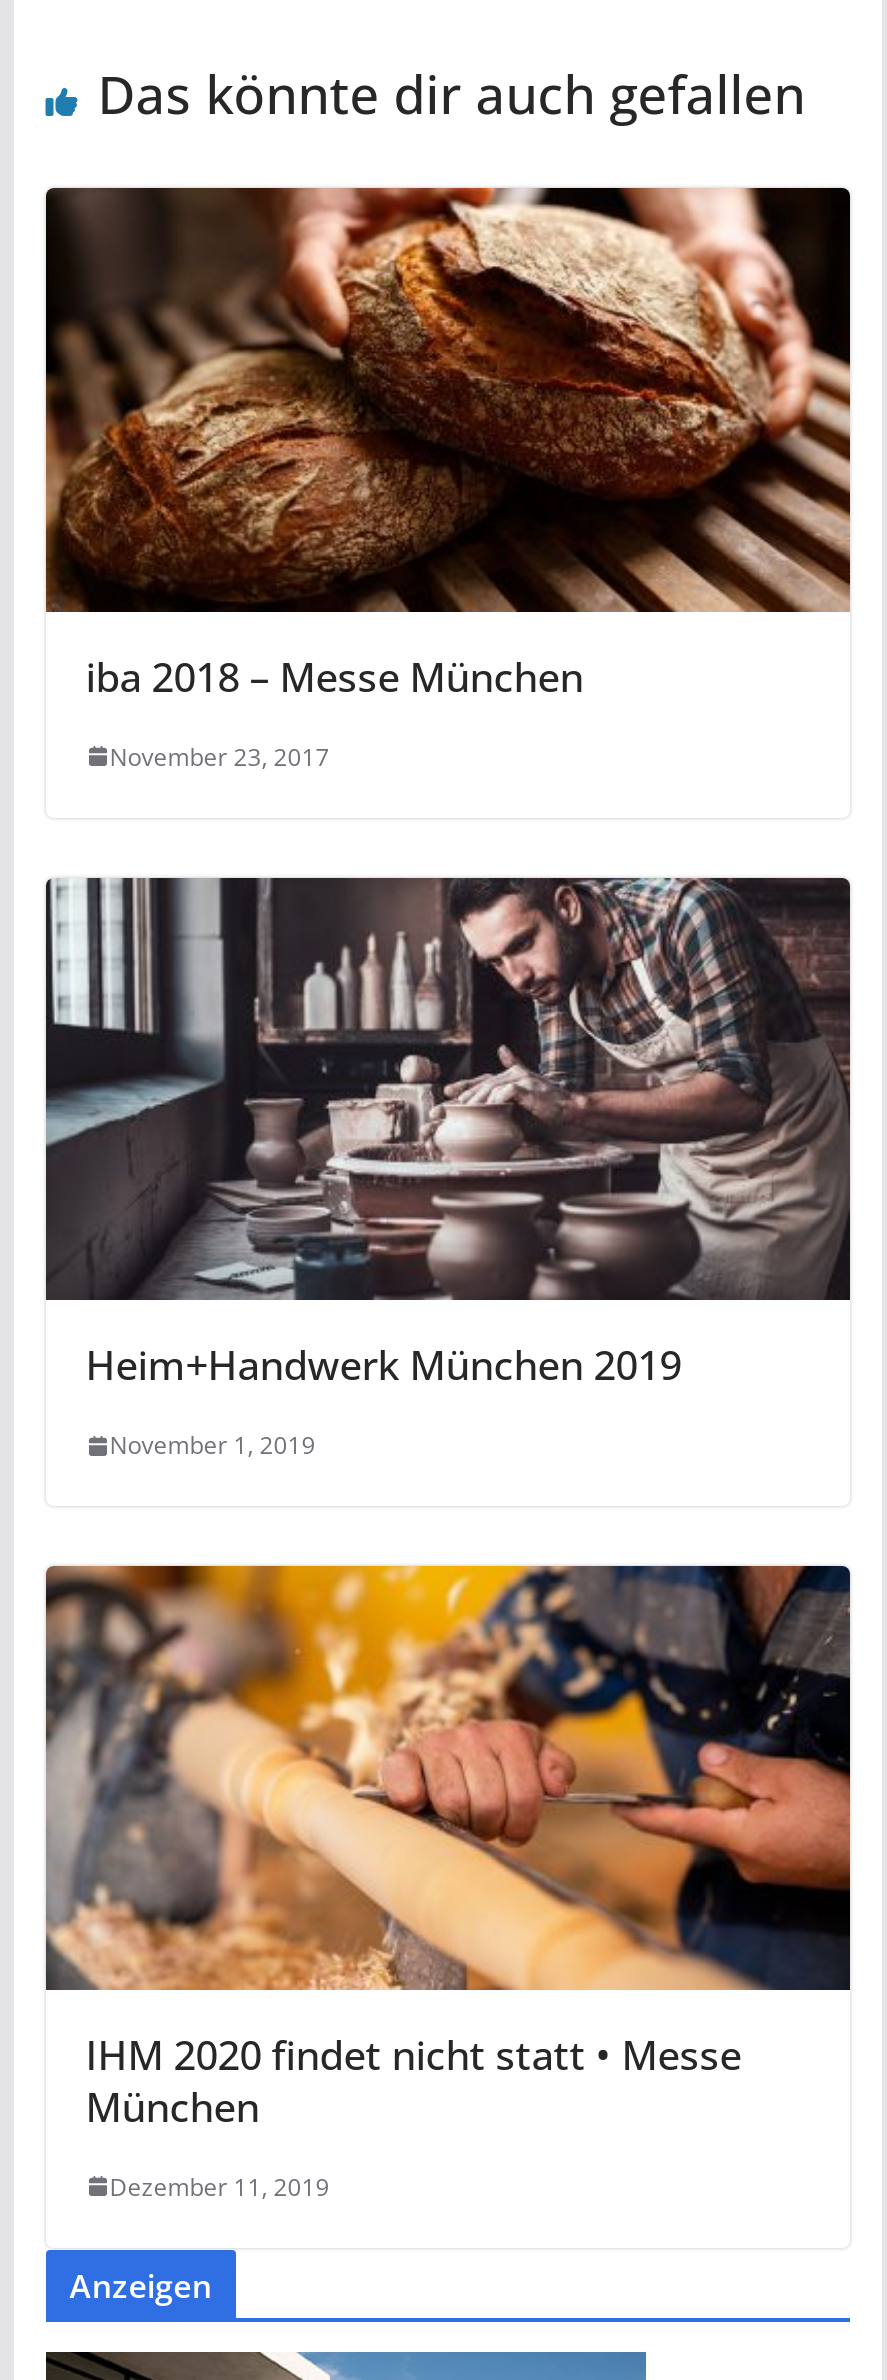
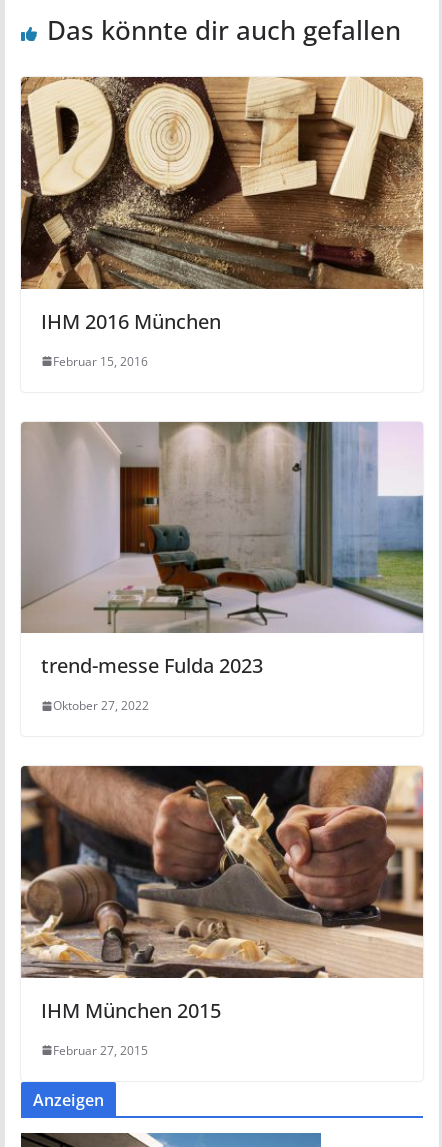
- [image]
- iba 2018 – Messe München
+ [image]
+ IHM 2016 München

- November 23, 2017
+ Februar 15, 2016

- [image]
- Heim+Handwerk München 2019
+ [image]
+ trend-messe Fulda 2023

- November 1, 2019
+ Oktober 27, 2022

- [image]
- IHM 2020 findet nicht statt • Messe
- München
+ [image]
+ IHM München 2015

- Dezember 11, 2019
+ Februar 27, 2015
